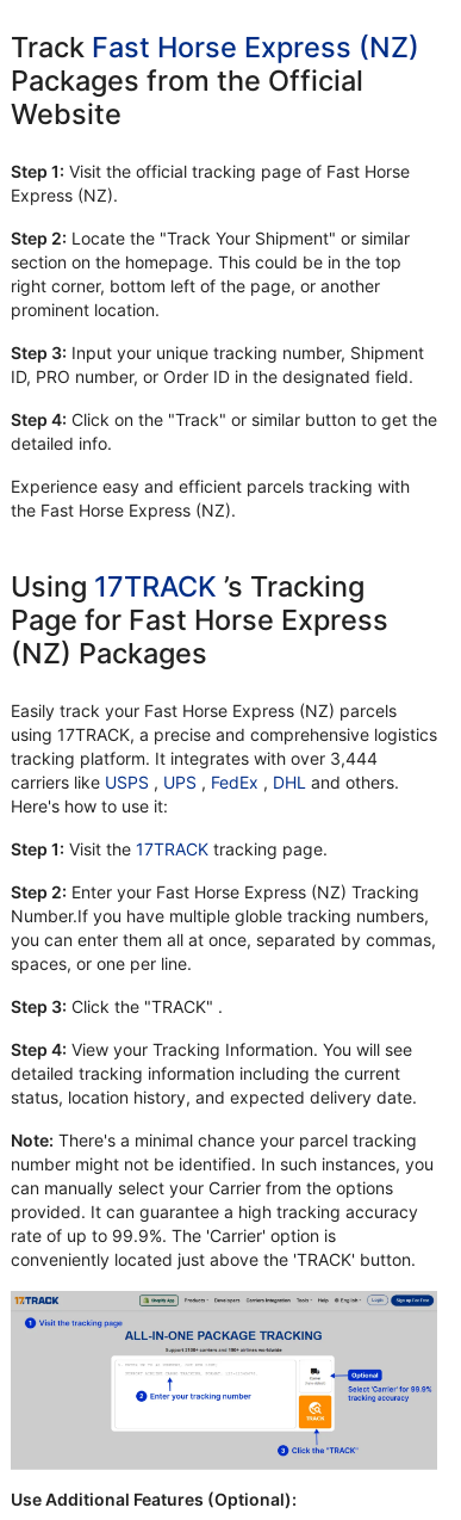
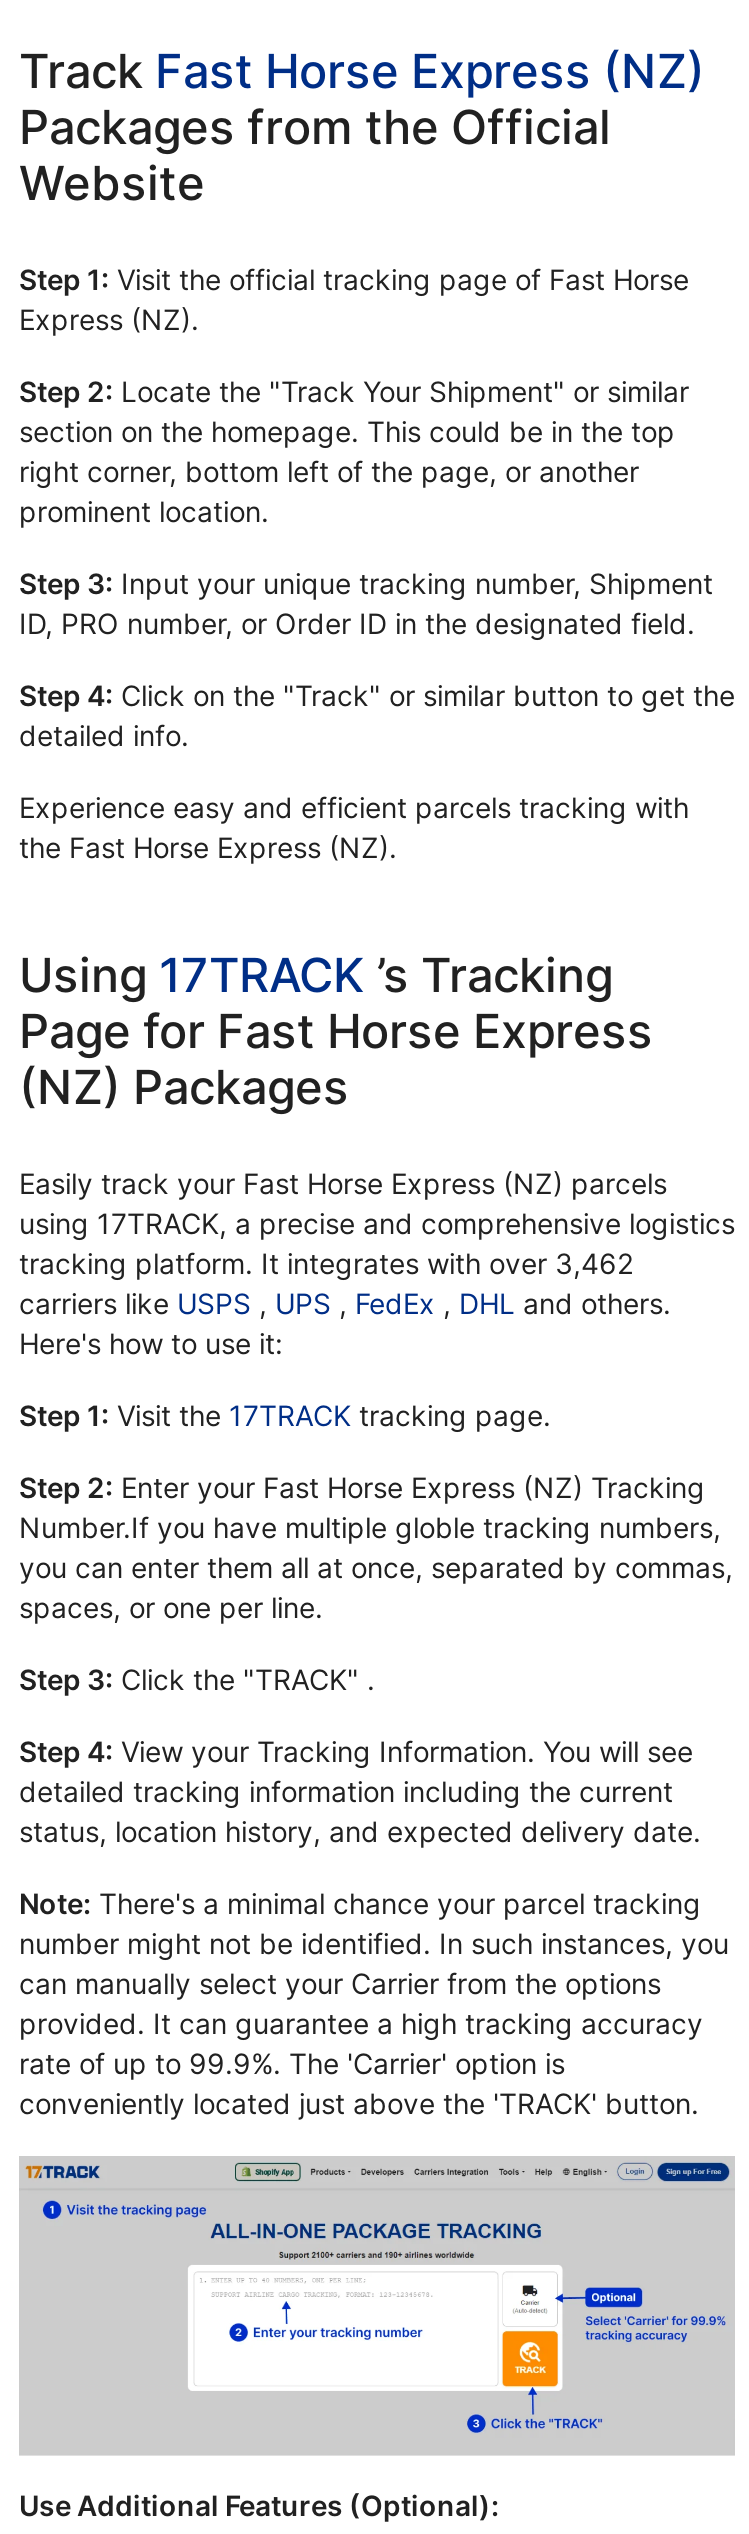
- tracking platform. It integrates with over 3,444
+ tracking platform. It integrates with over 3,462
